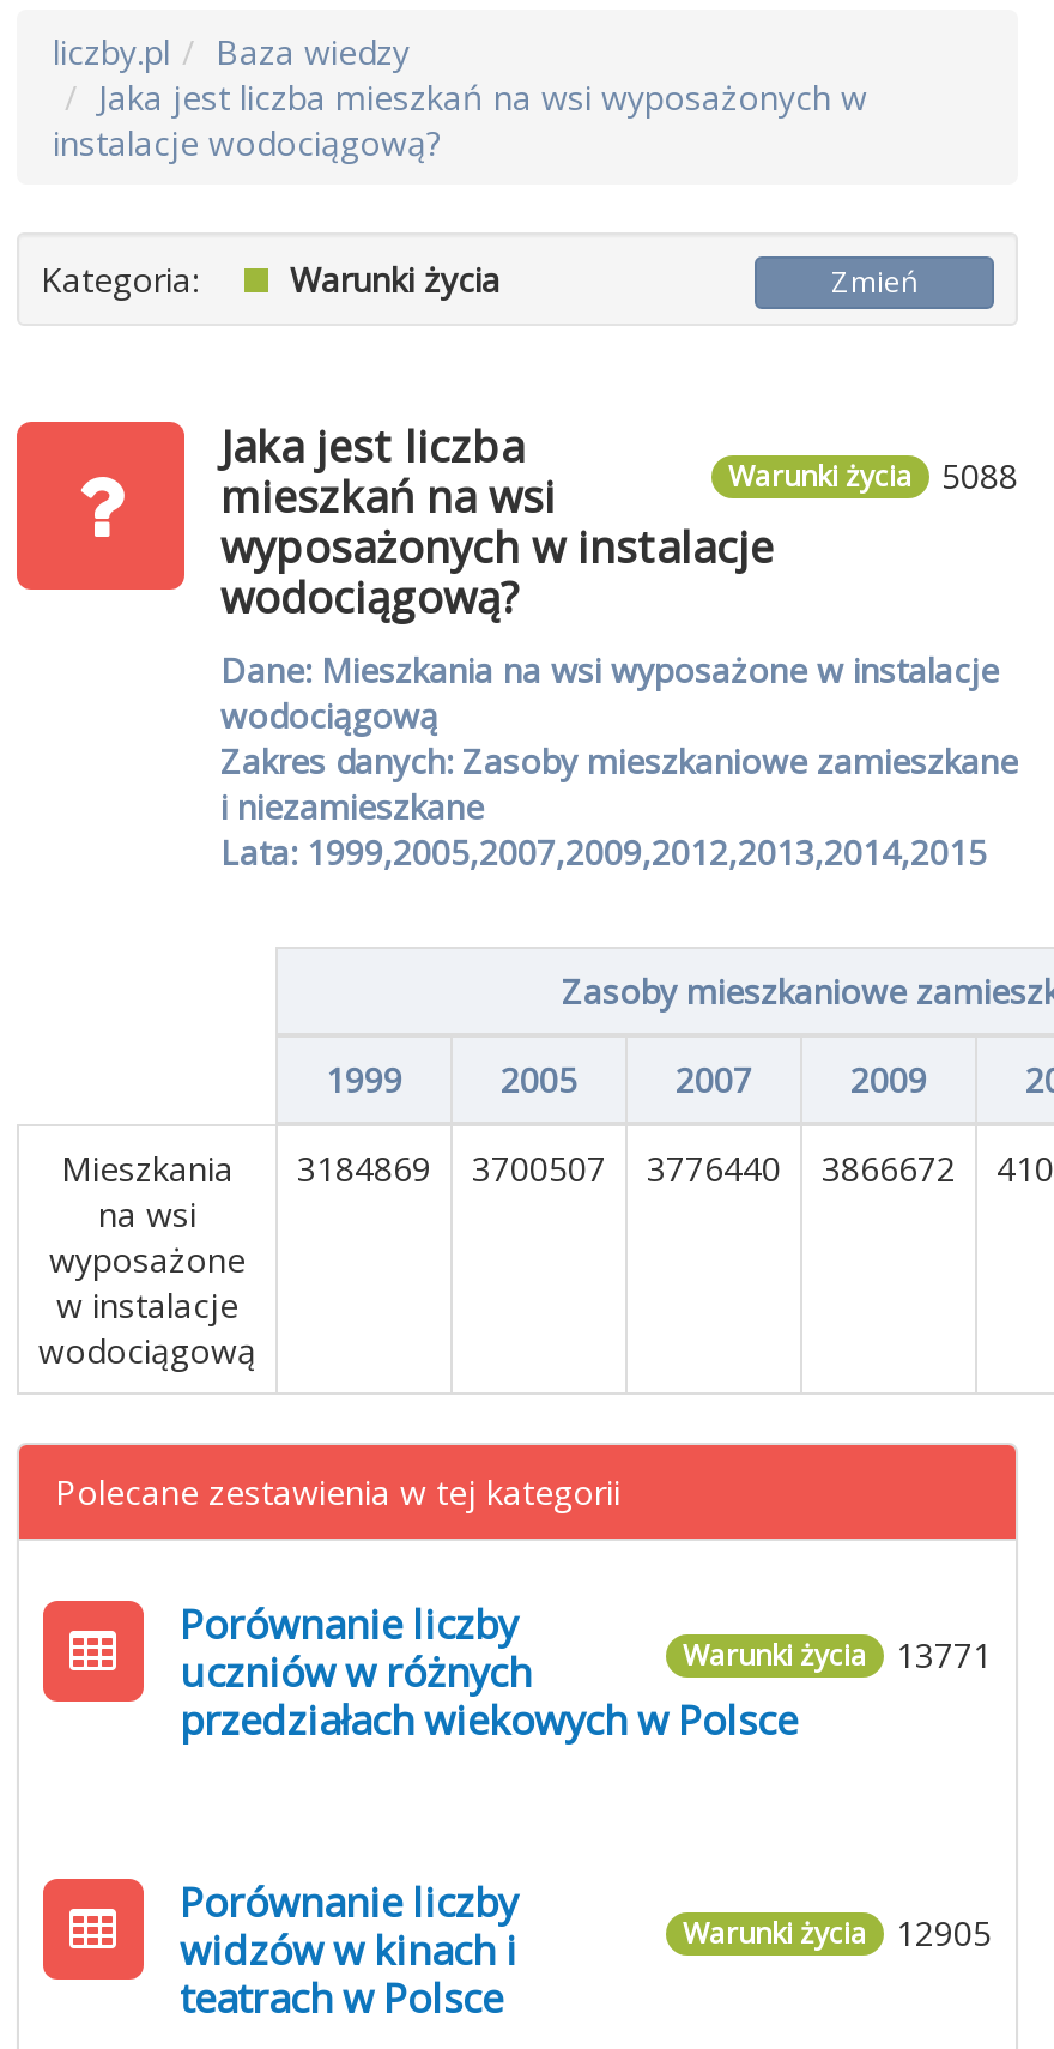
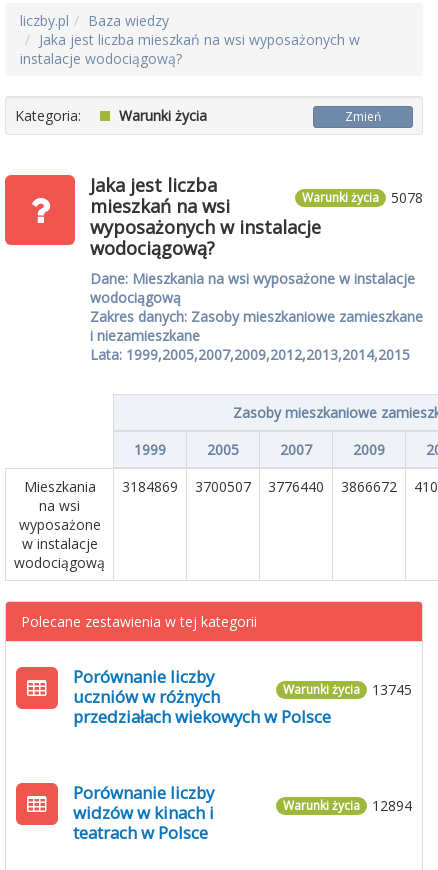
- Warunki życia 5088
+ Warunki życia 5078

- Warunki życia 13771
+ Warunki życia 13745

- Warunki życia 12905
+ Warunki życia 12894
